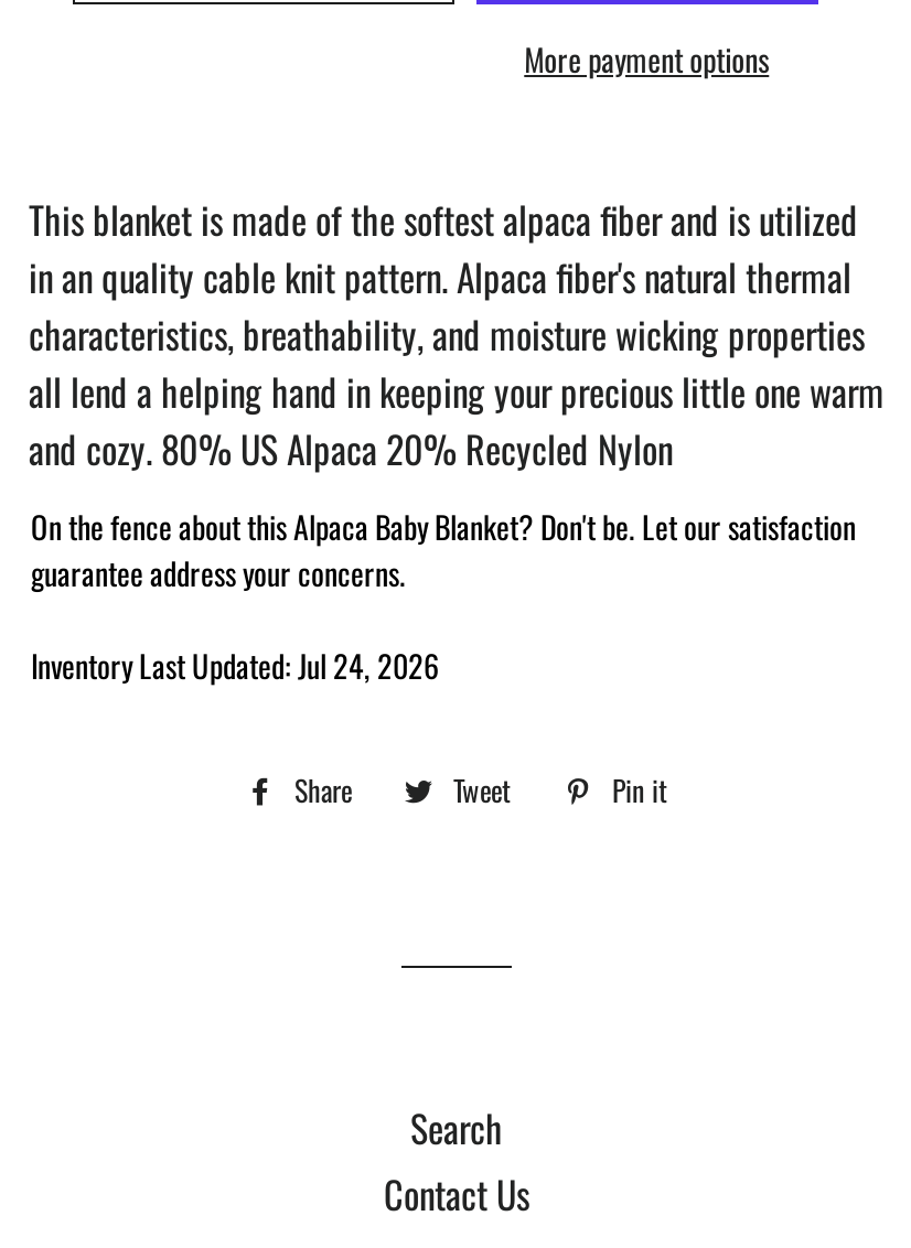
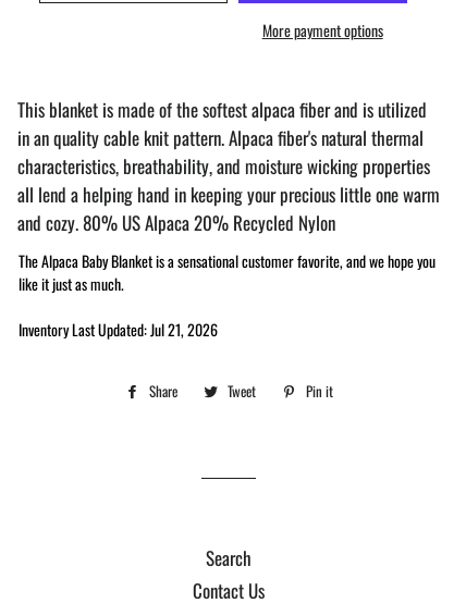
- On the fence about this Alpaca Baby Blanket? Don't be. Let our satisfaction
- guarantee address your concerns.
+ The Alpaca Baby Blanket is a sensational customer favorite, and we hope you
+ like it just as much.

- Inventory Last Updated: Jul 24, 2026
+ Inventory Last Updated: Jul 21, 2026
